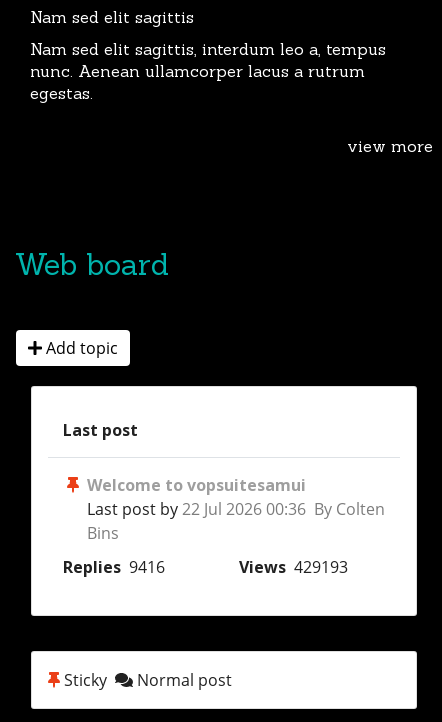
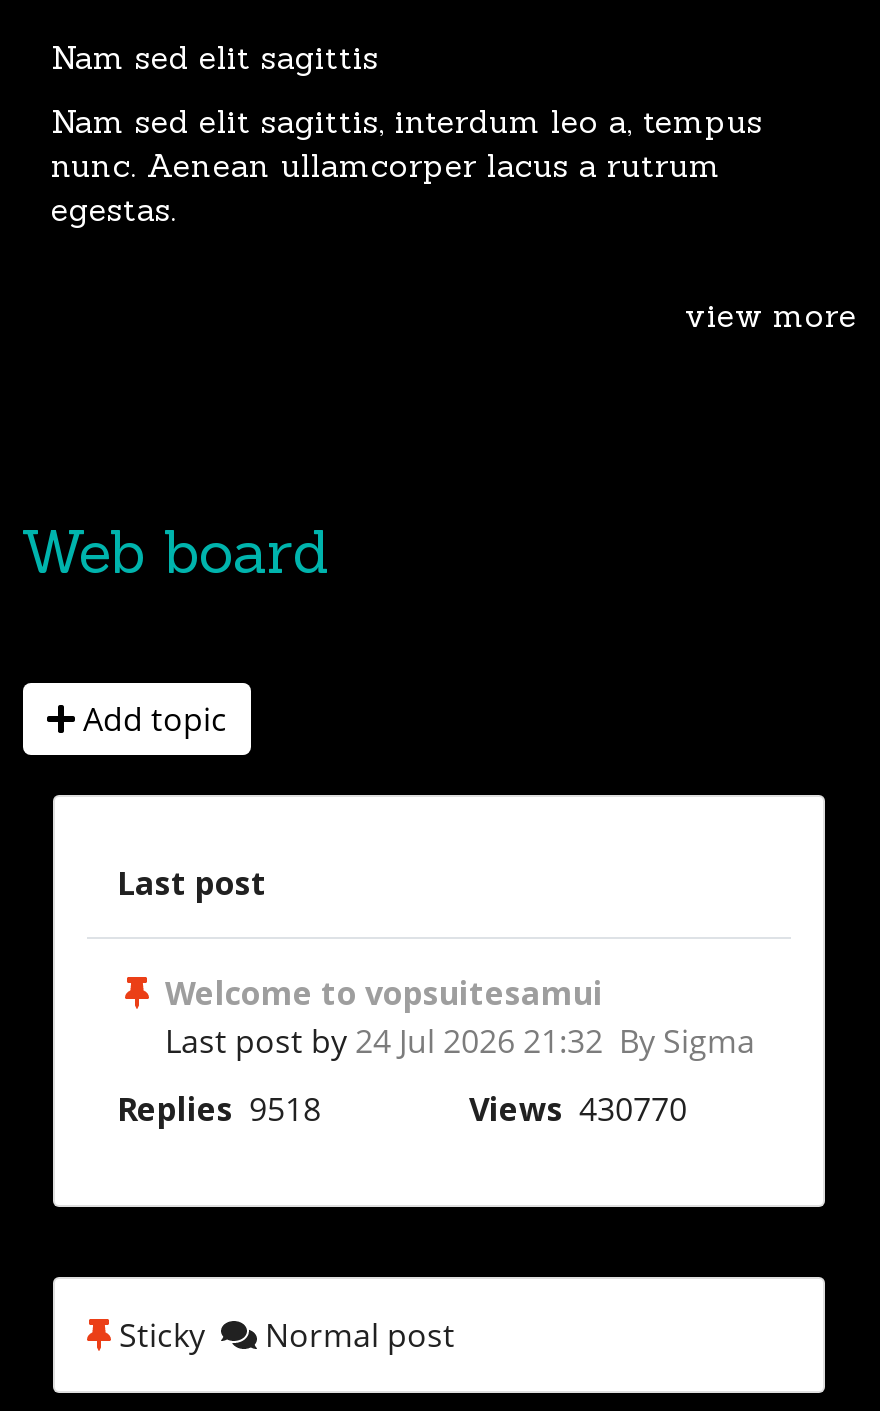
- Last post by 22 Jul 2026 00:36 By Colten
- Bins
+ Last post by 24 Jul 2026 21:32 By Sigma

- Replies 9416
- Views 429193
+ Replies 9518
+ Views 430770
